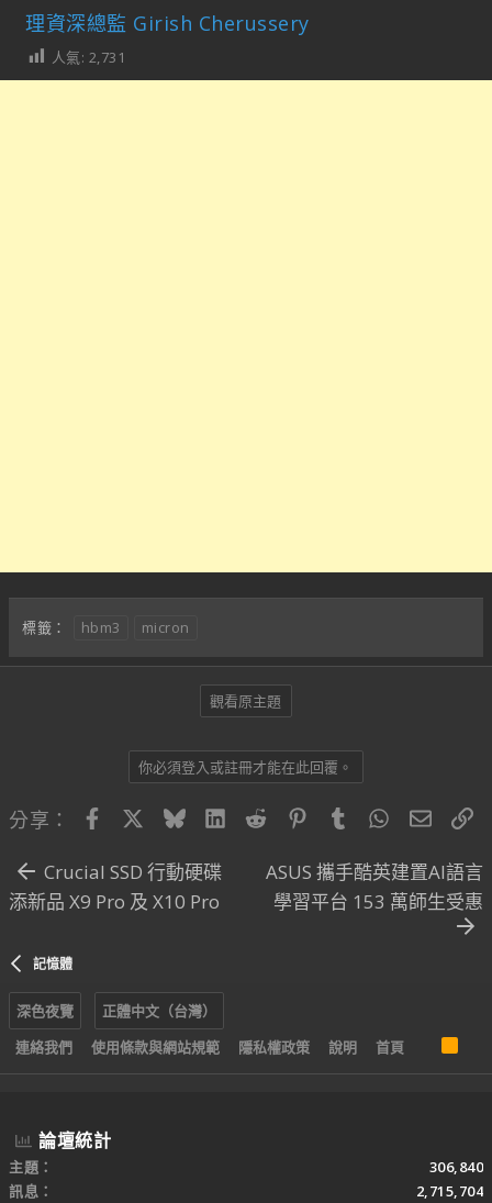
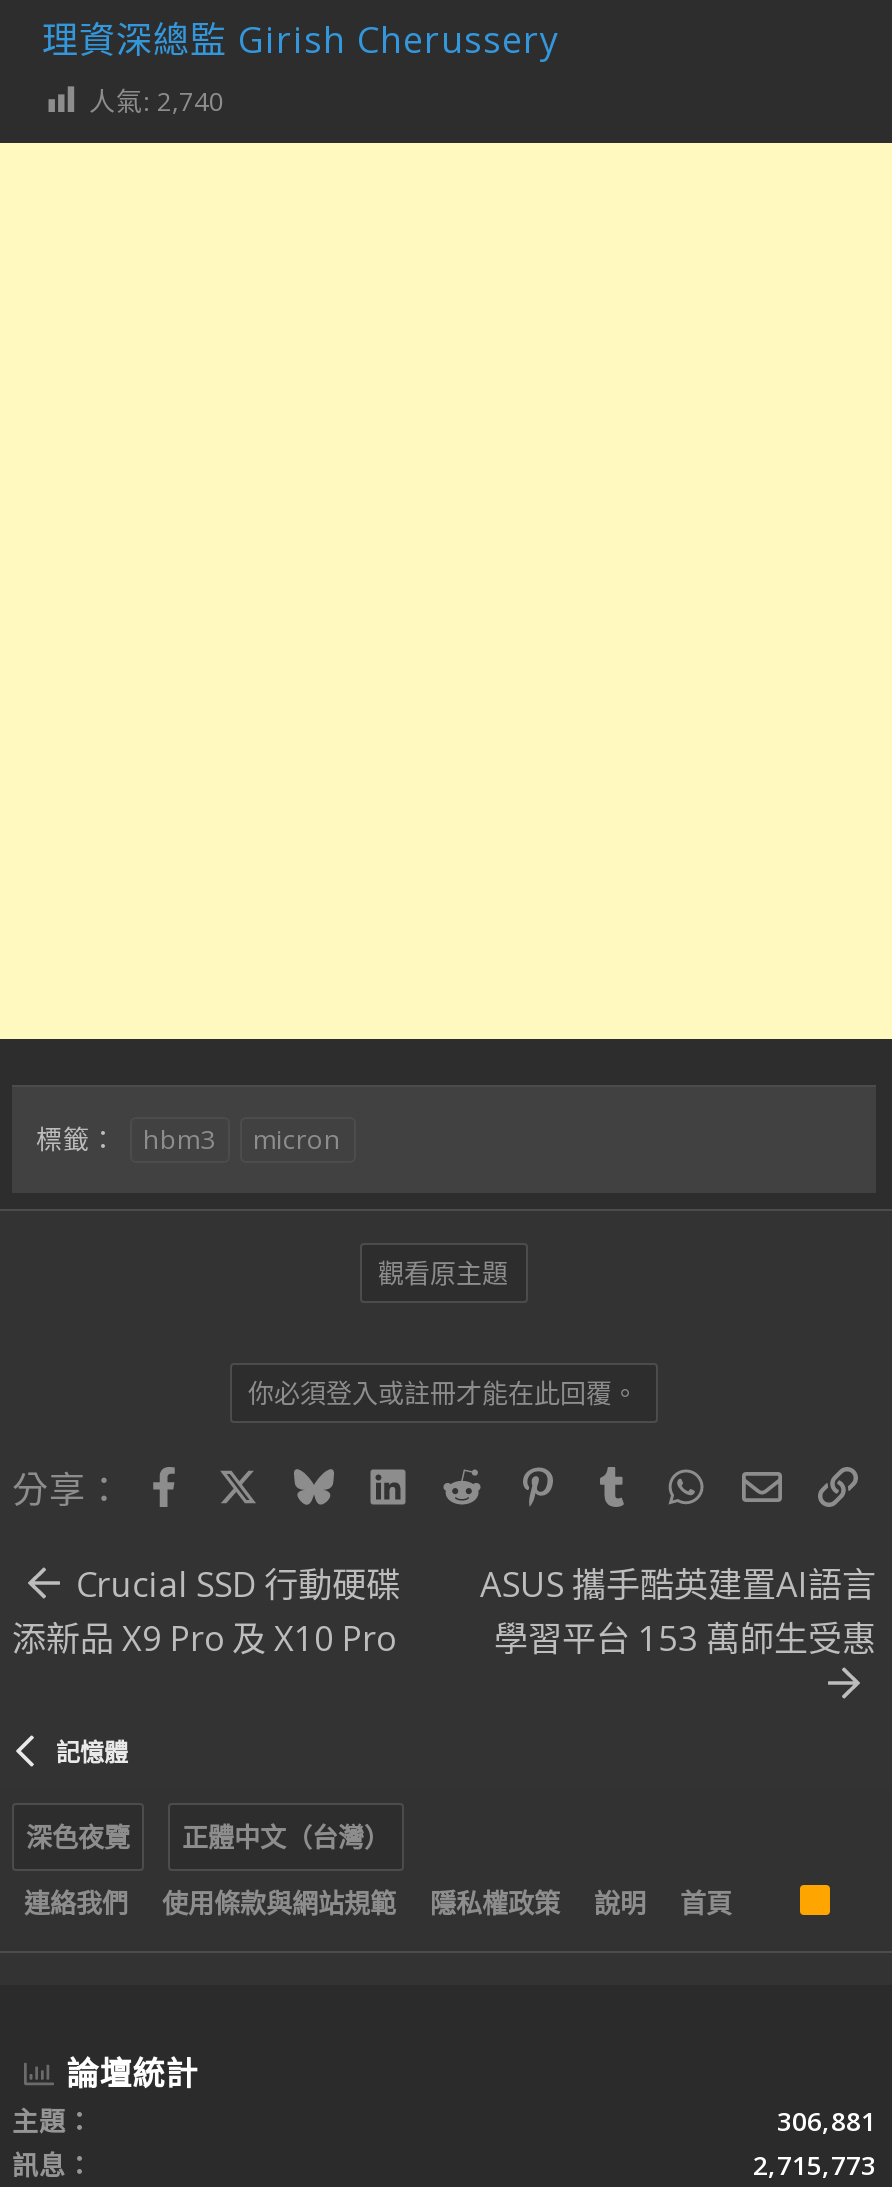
- 人氣: 2,731
+ 人氣: 2,740

- 306,840
+ 306,881

- 2,715,704
+ 2,715,773
